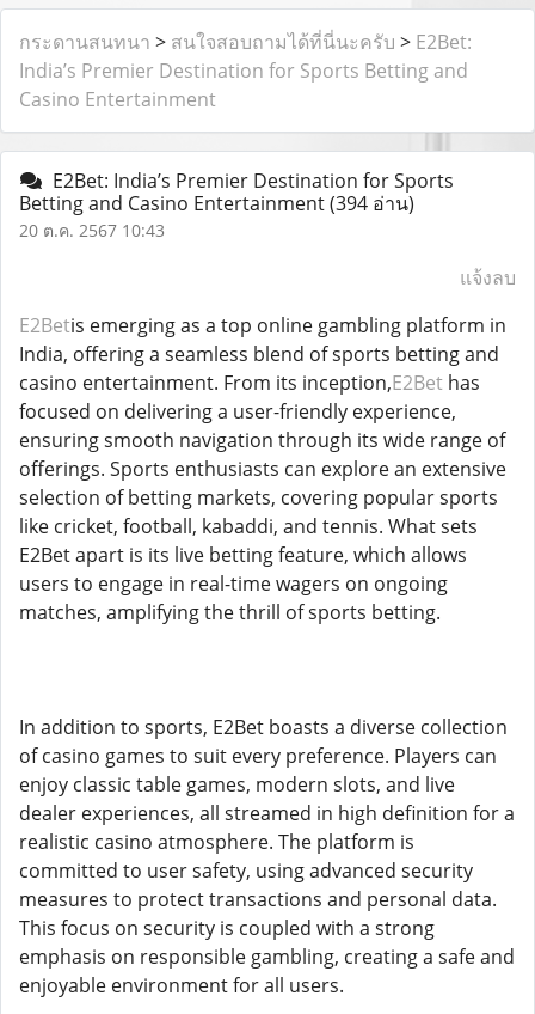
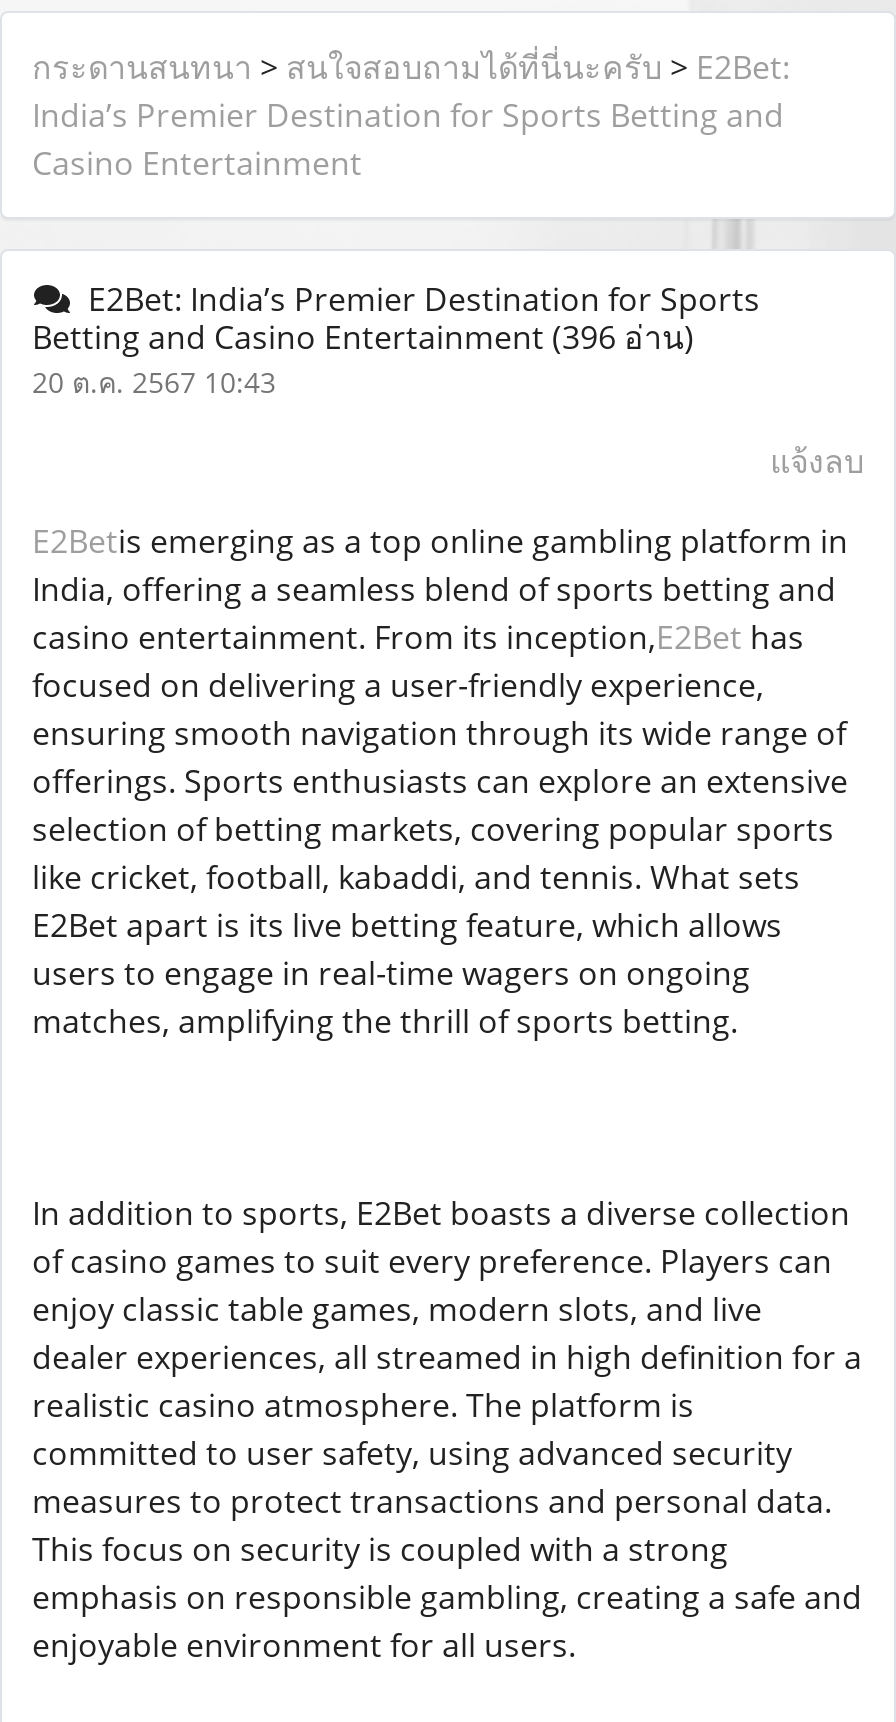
- Betting and Casino Entertainment (394 อ่าน)
+ Betting and Casino Entertainment (396 อ่าน)
